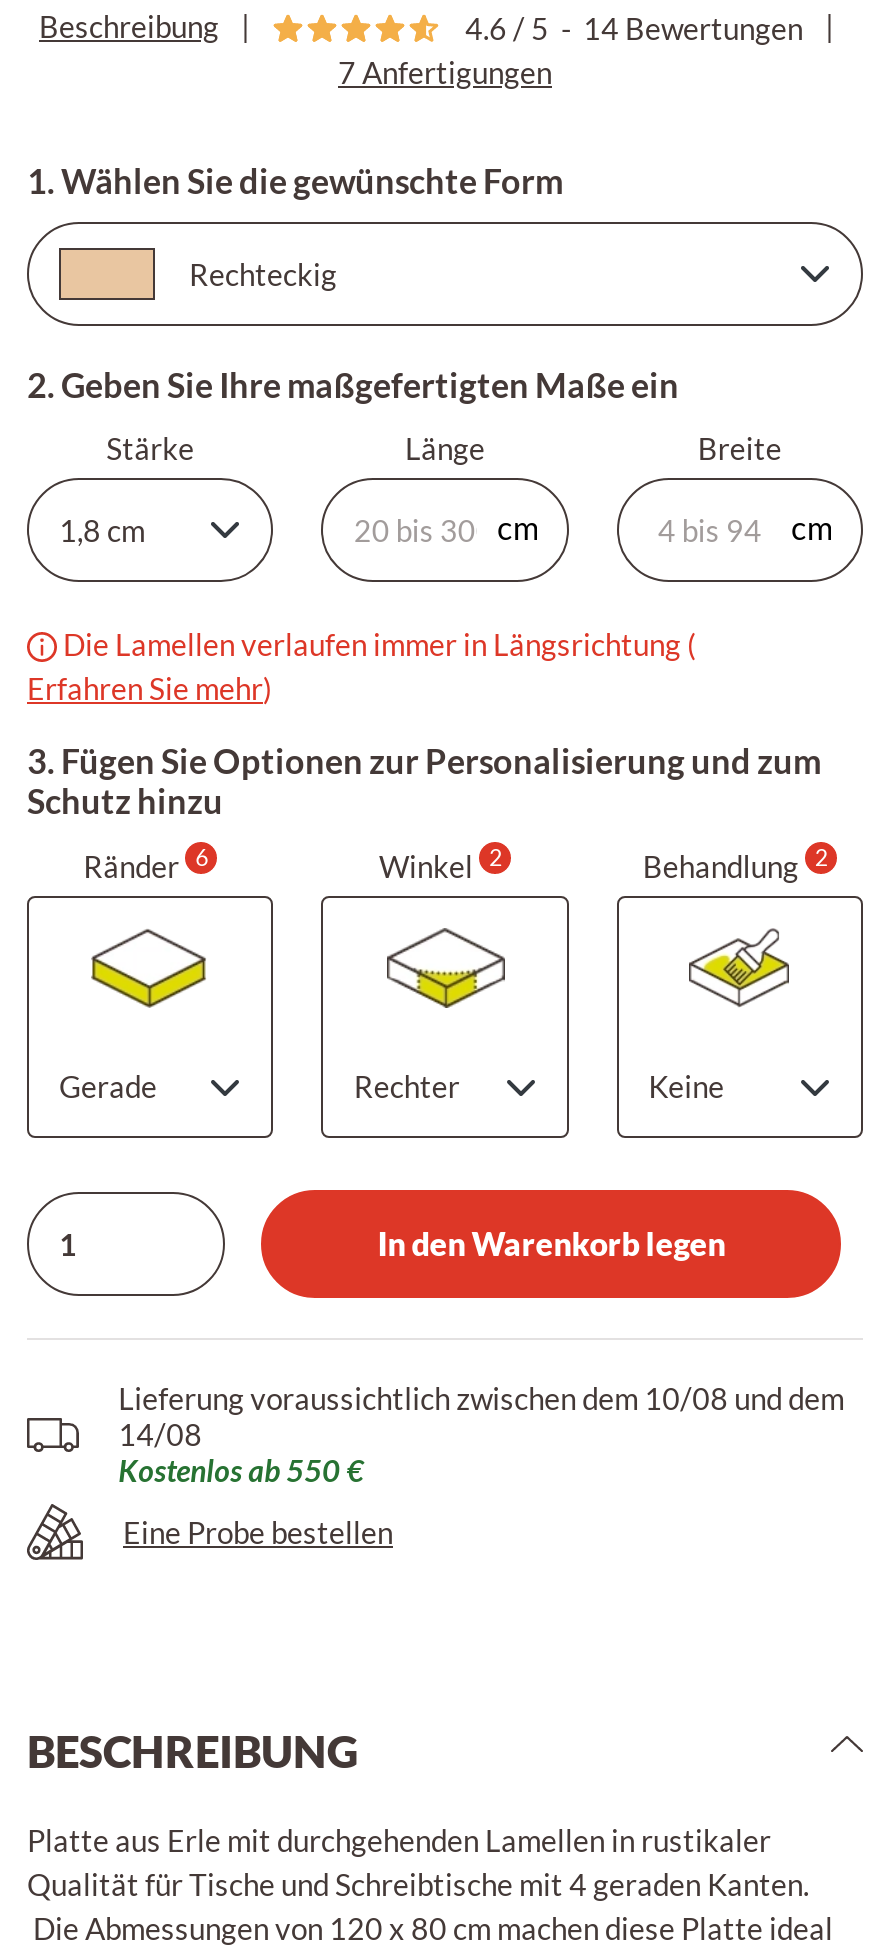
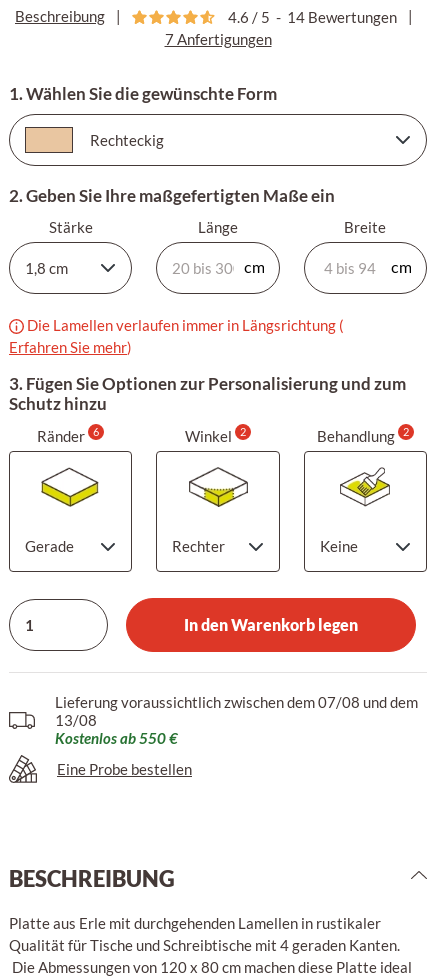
- Lieferung voraussichtlich zwischen dem 10/08 und dem
+ Lieferung voraussichtlich zwischen dem 07/08 und dem

- 14/08
+ 13/08
